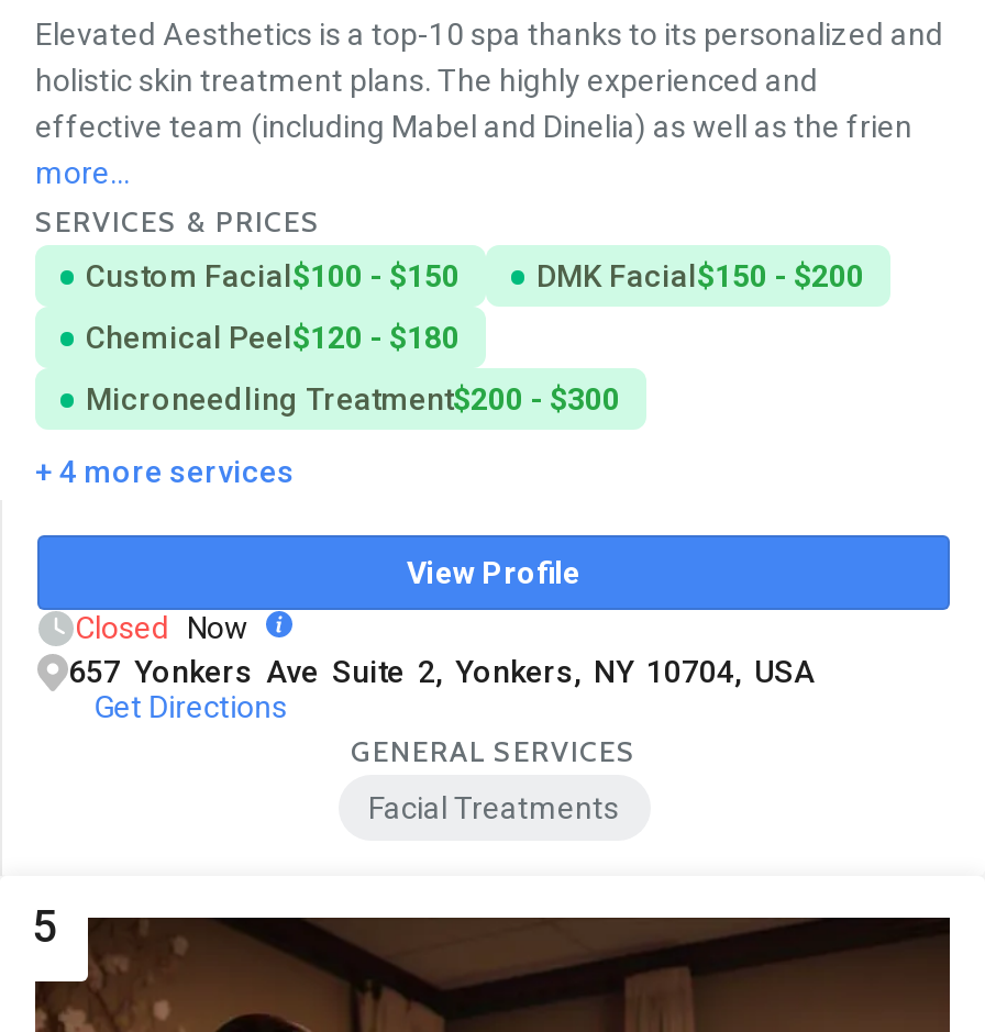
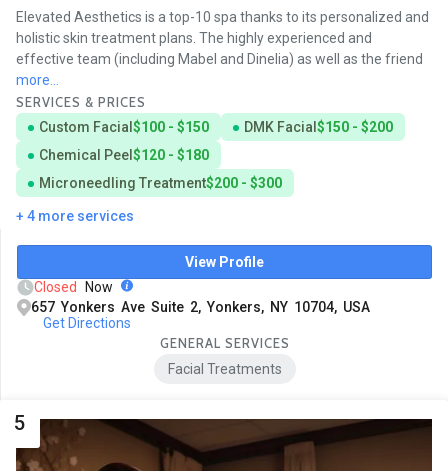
- effective team (including Mabel and Dinelia) as well as the frien
+ effective team (including Mabel and Dinelia) as well as the friend
